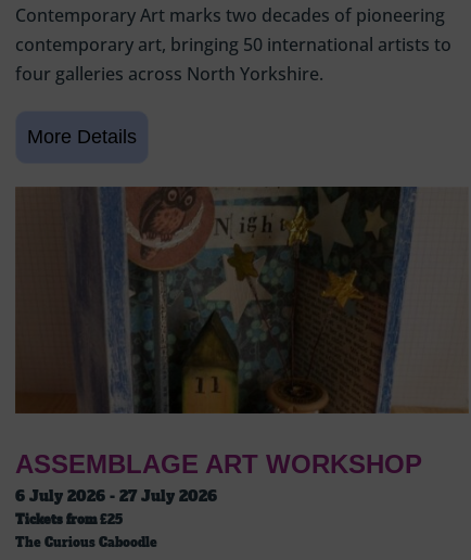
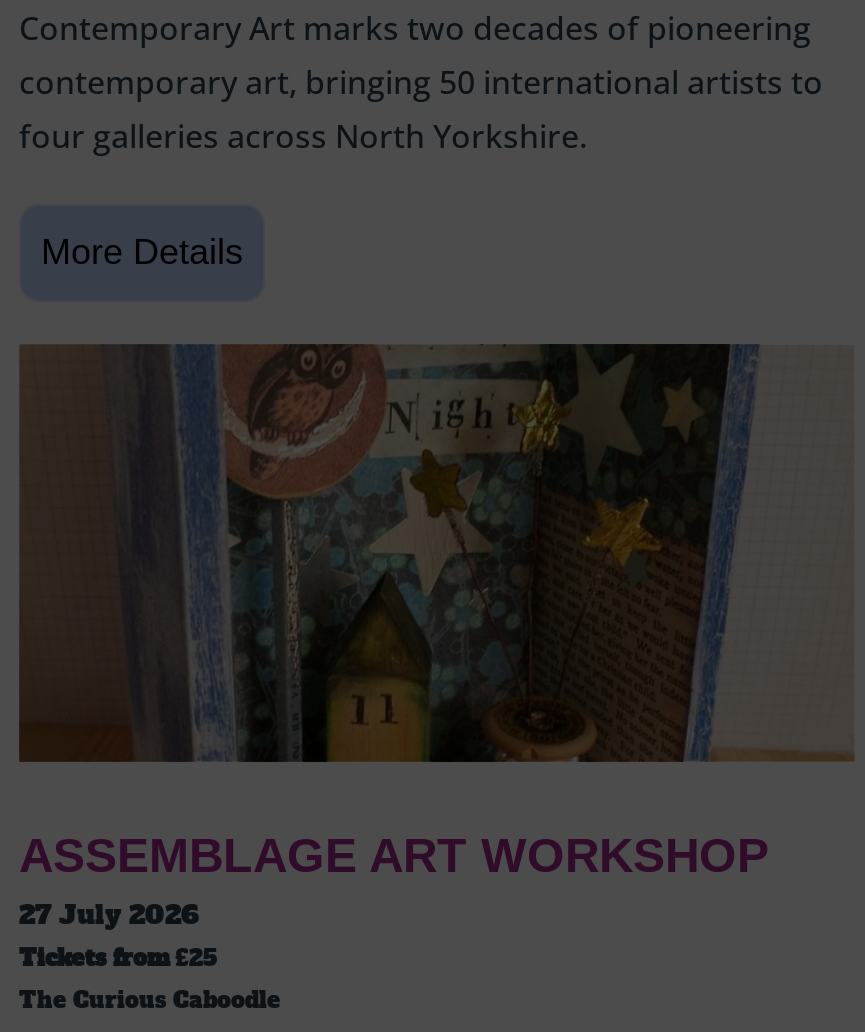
- 6 July 2026 - 27 July 2026
+ 27 July 2026
